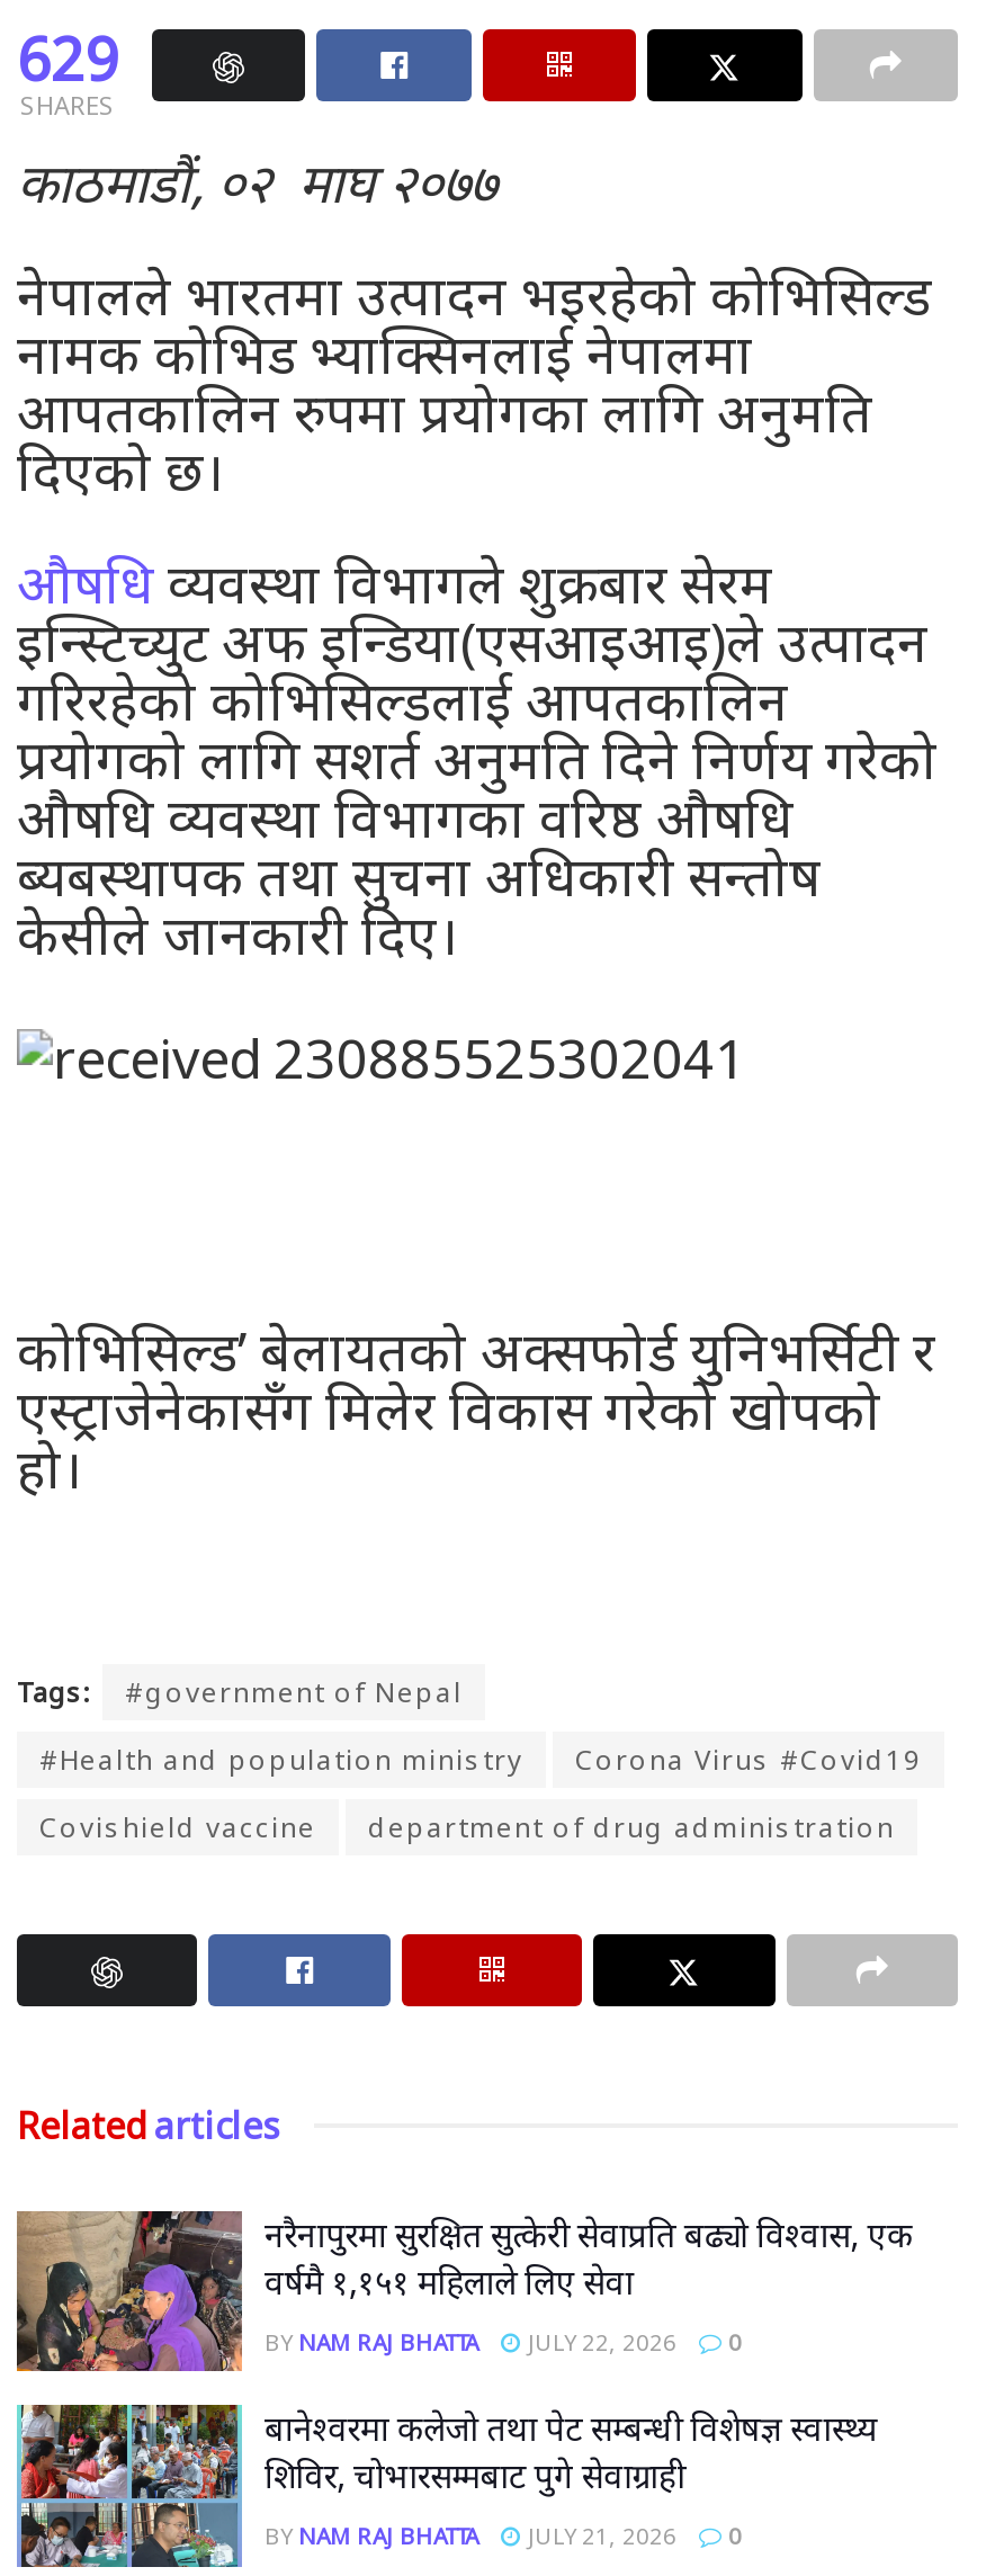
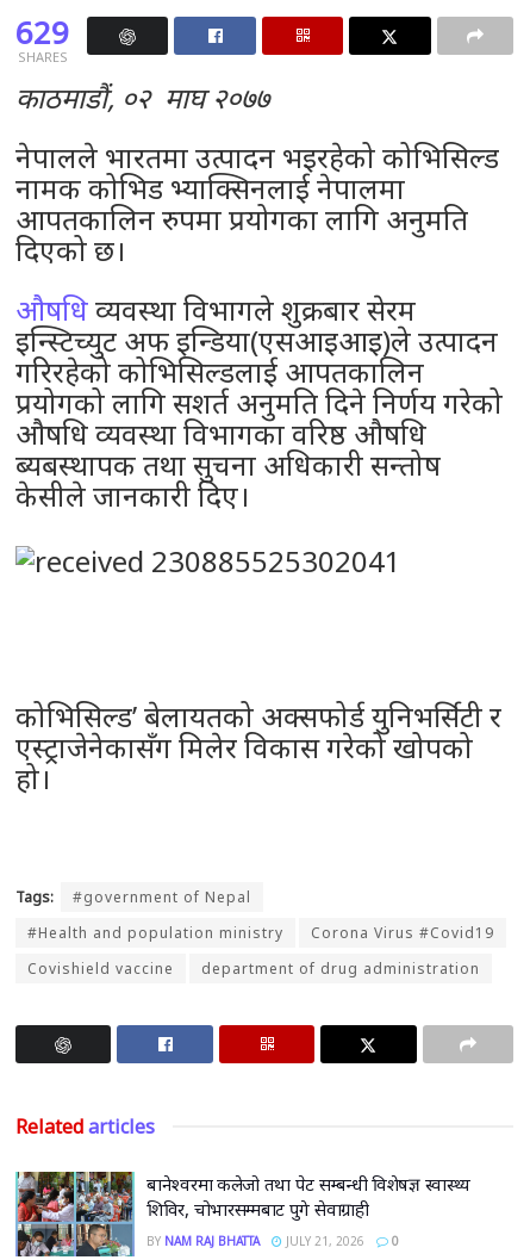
- [image]
- नरैनापुरमा सुरक्षित सुत्केरी सेवाप्रति बढ्यो विश्वास, एक
- वर्षमै १,१५१ महिलाले लिए सेवा
- BY NAM RAJ BHATTA
- JULY 22, 2026
- 0
